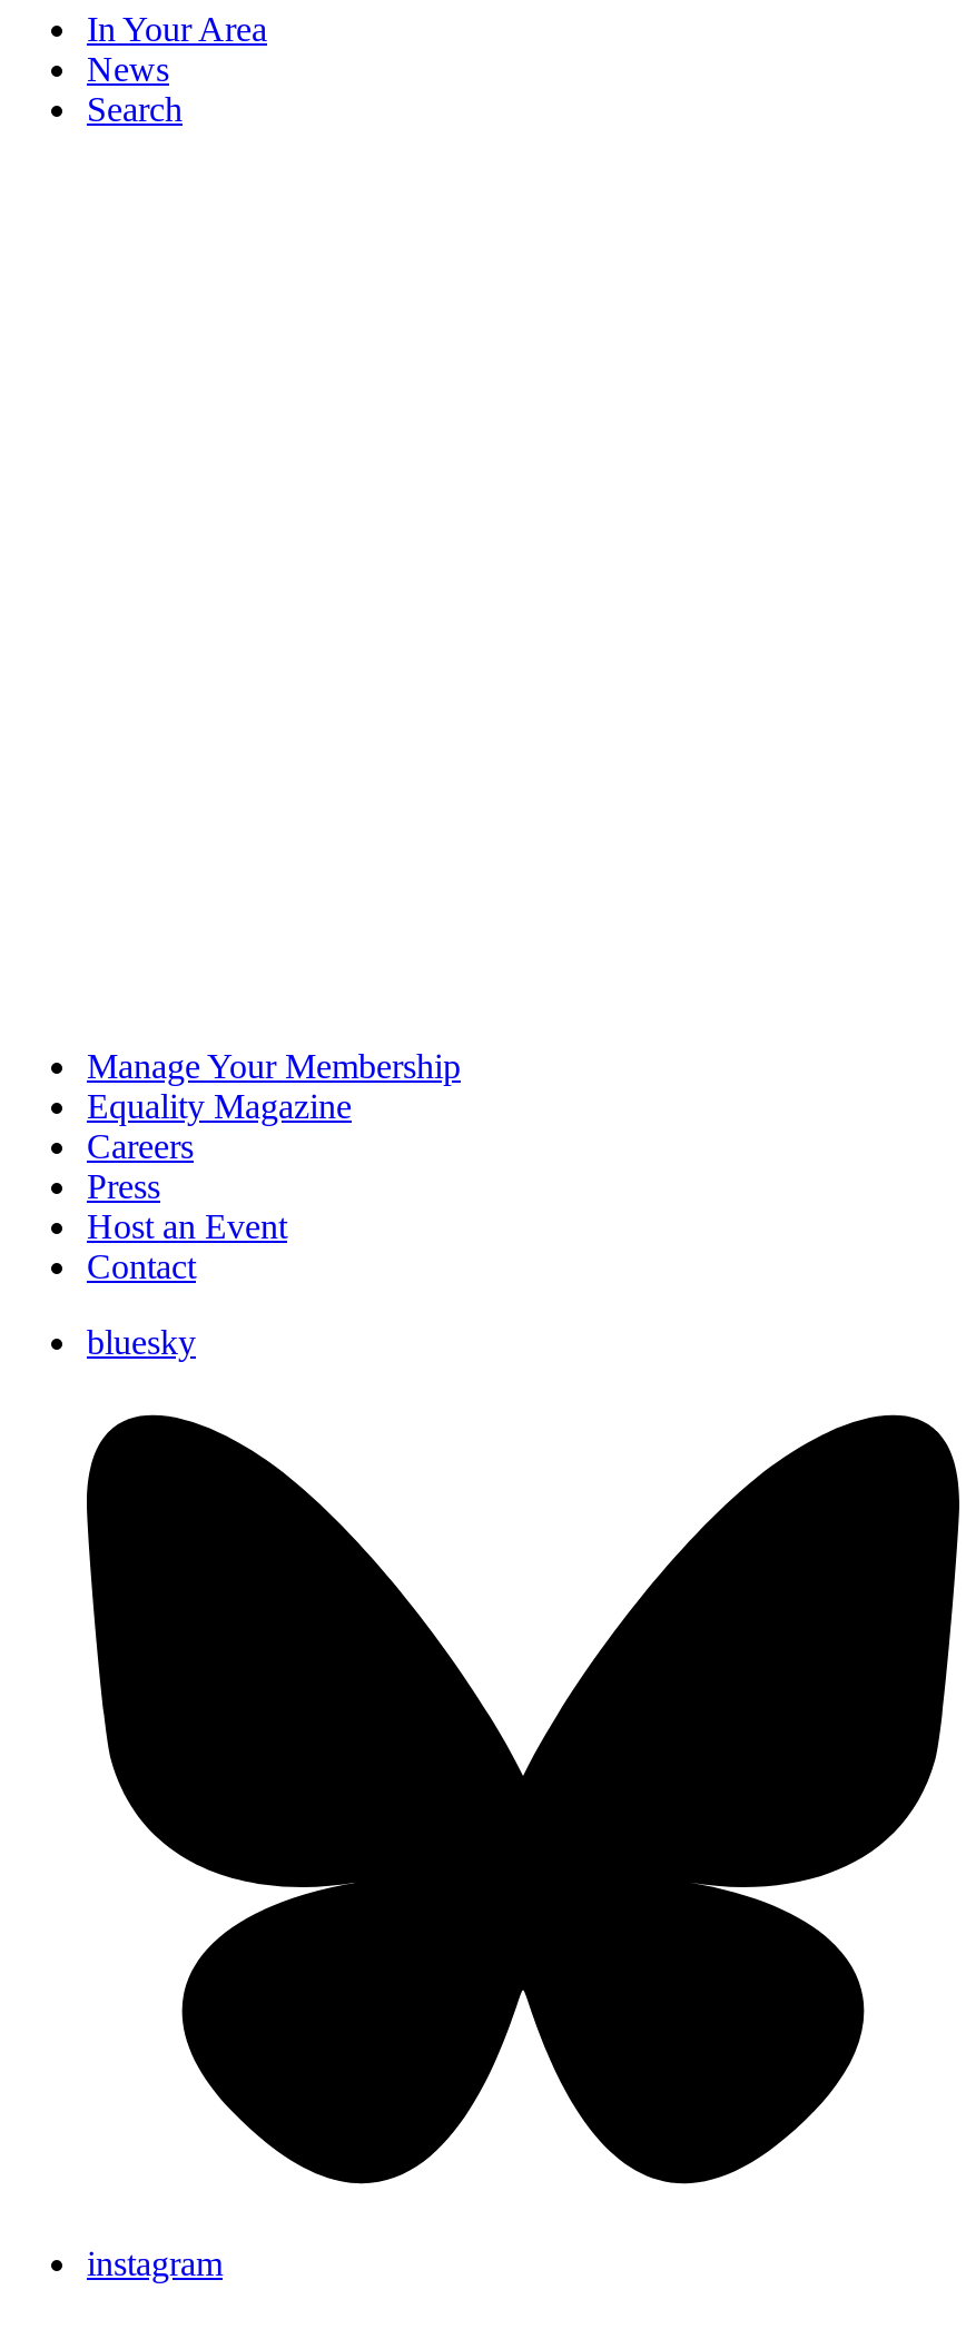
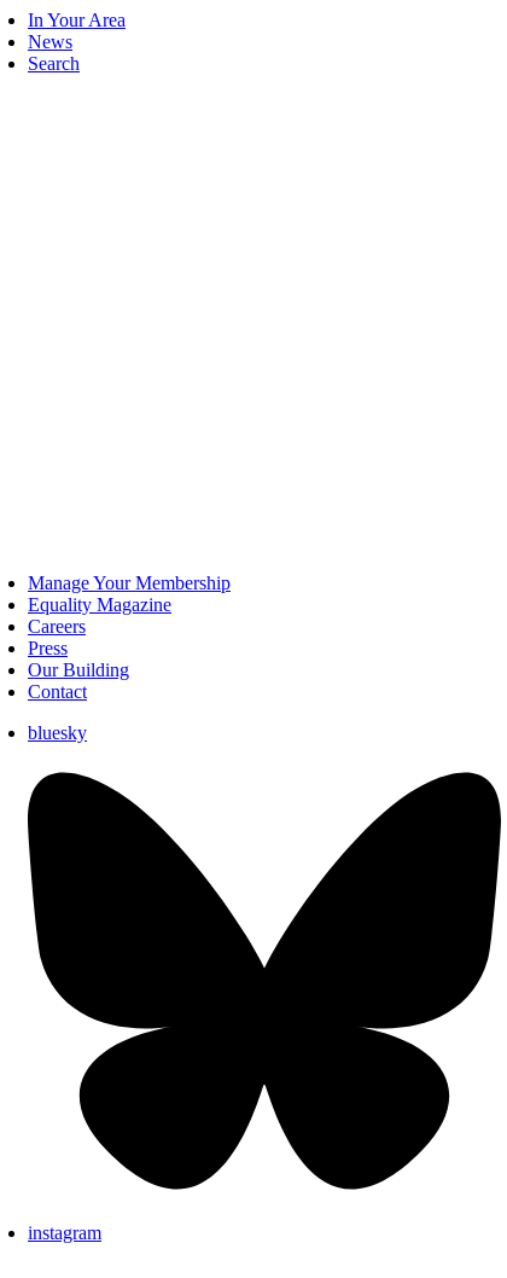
- Host an Event
+ Our Building
